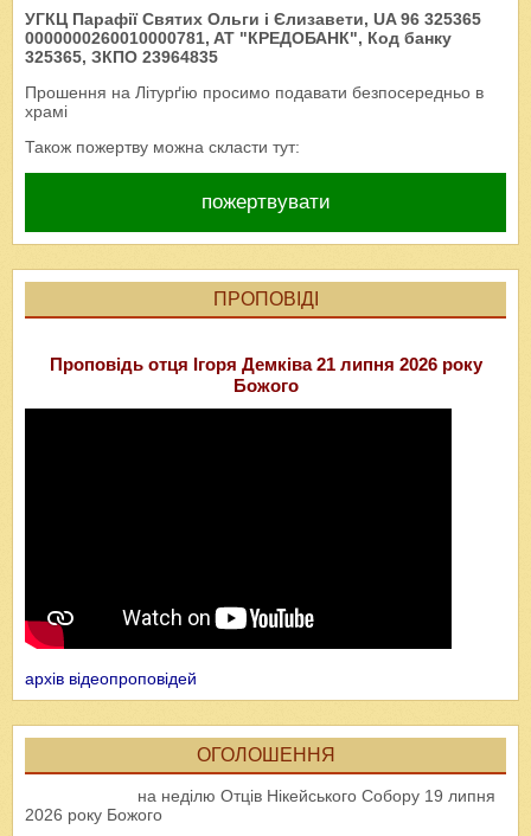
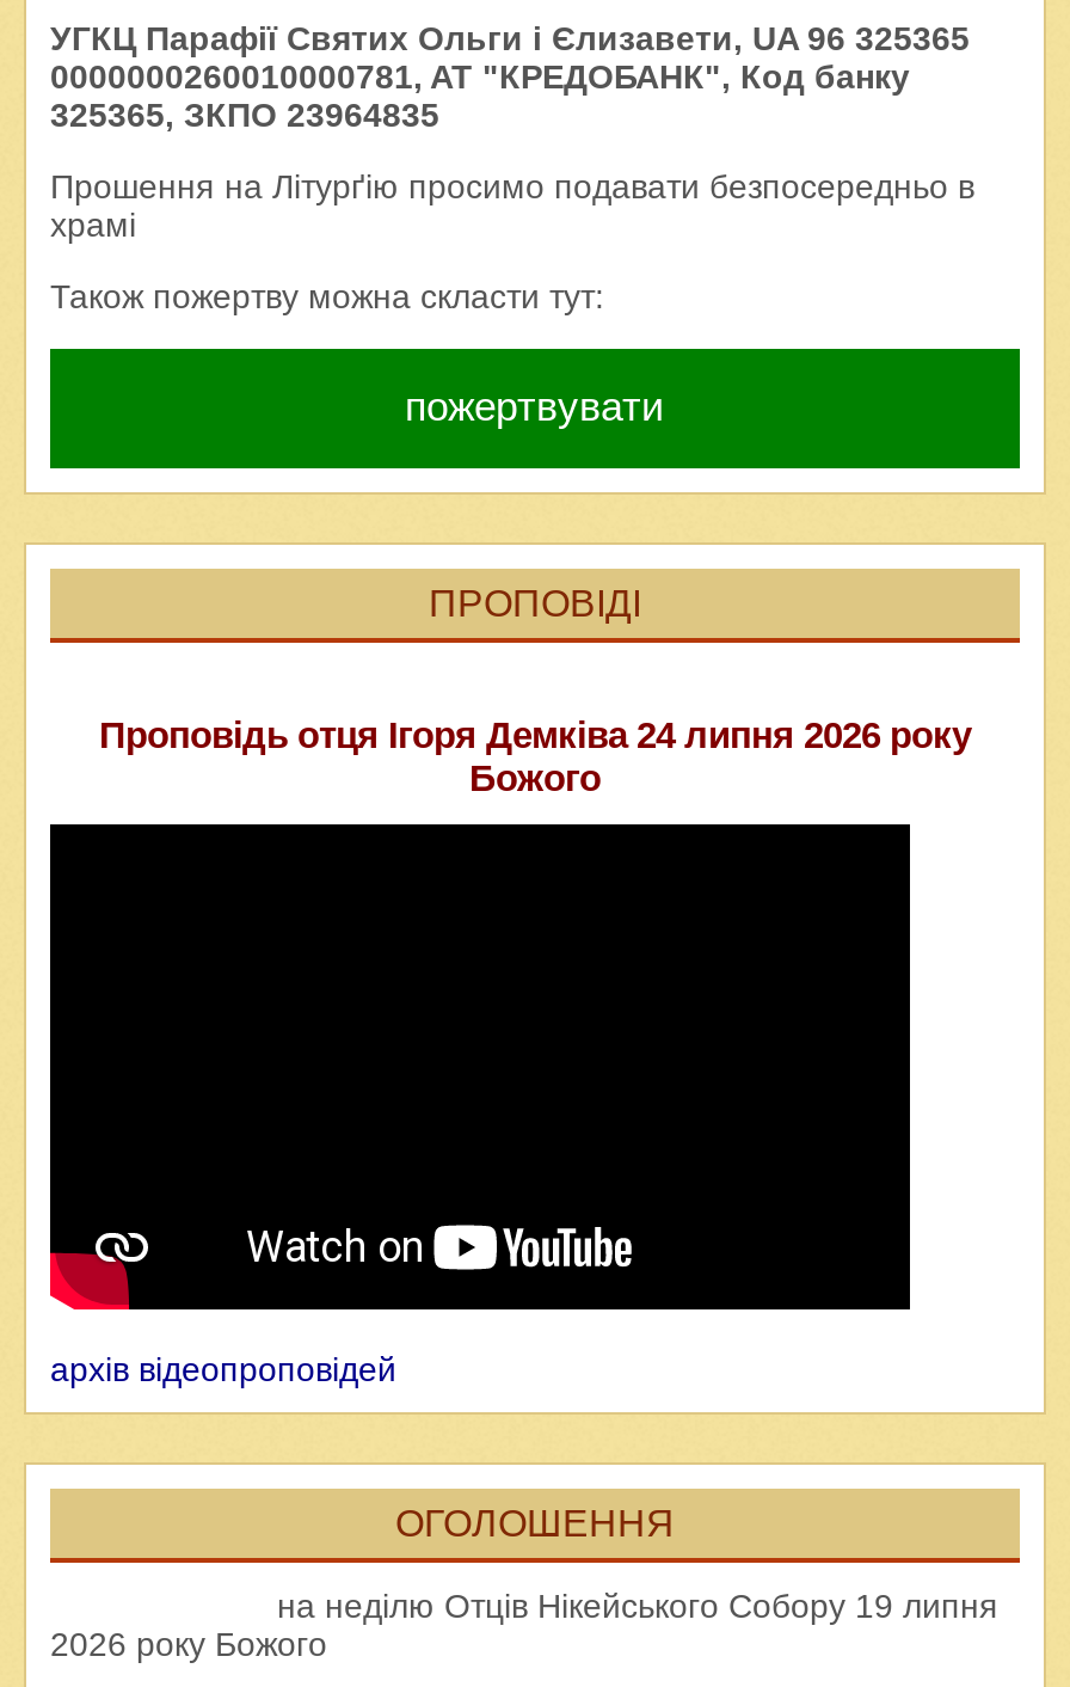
- Проповідь отця Ігоря Демківа 21 липня 2026 року
+ Проповідь отця Ігоря Демківа 24 липня 2026 року
